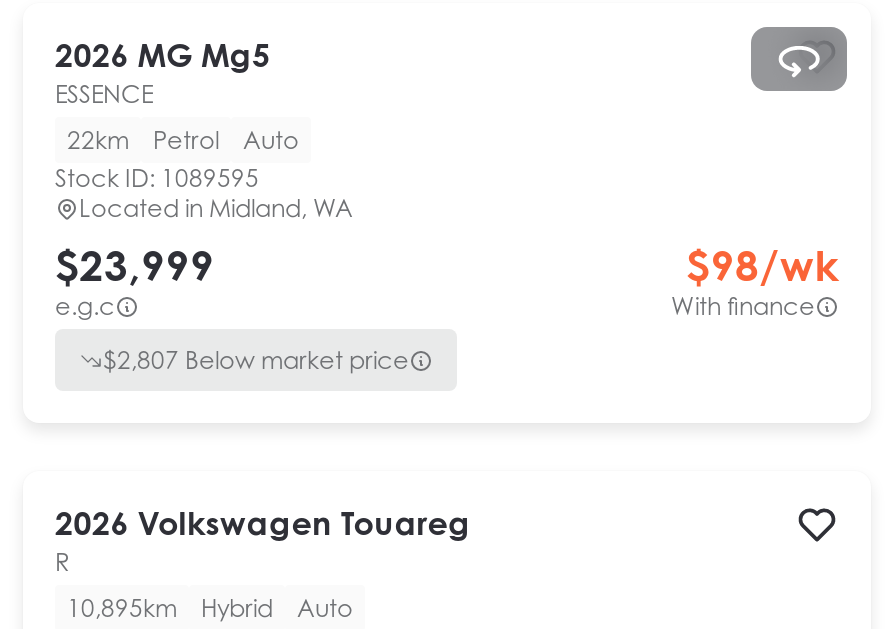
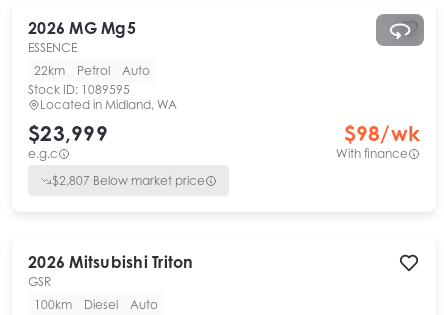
- 2026 Volkswagen Touareg
- R
+ 2026 Mitsubishi Triton
+ GSR

- 10,895km
- Hybrid
+ 100km
+ Diesel
